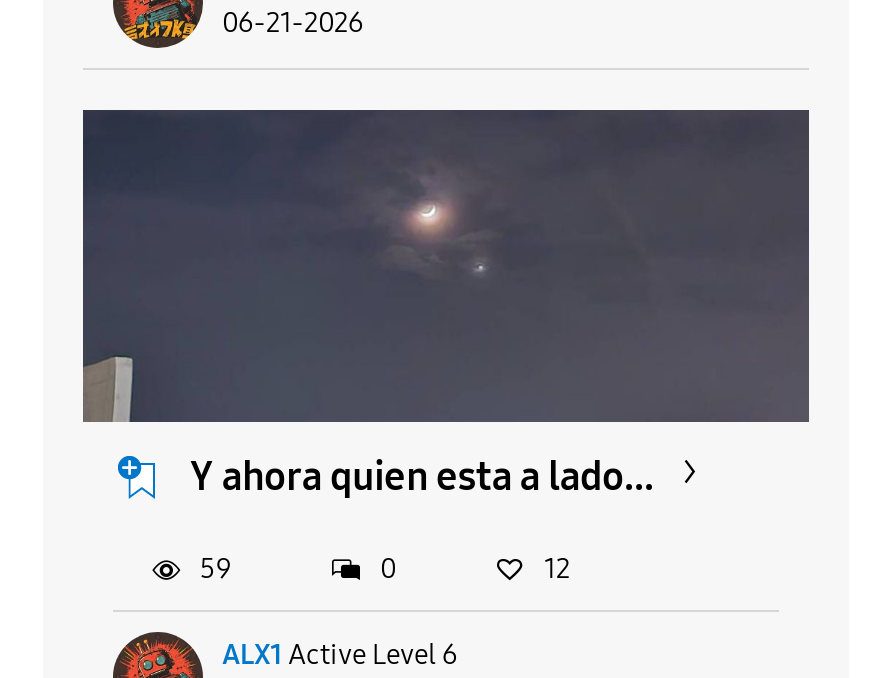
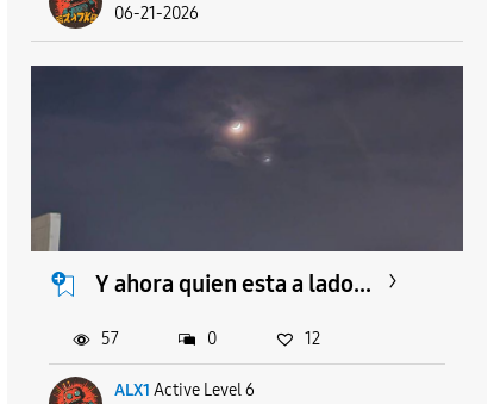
- 59
+ 57
